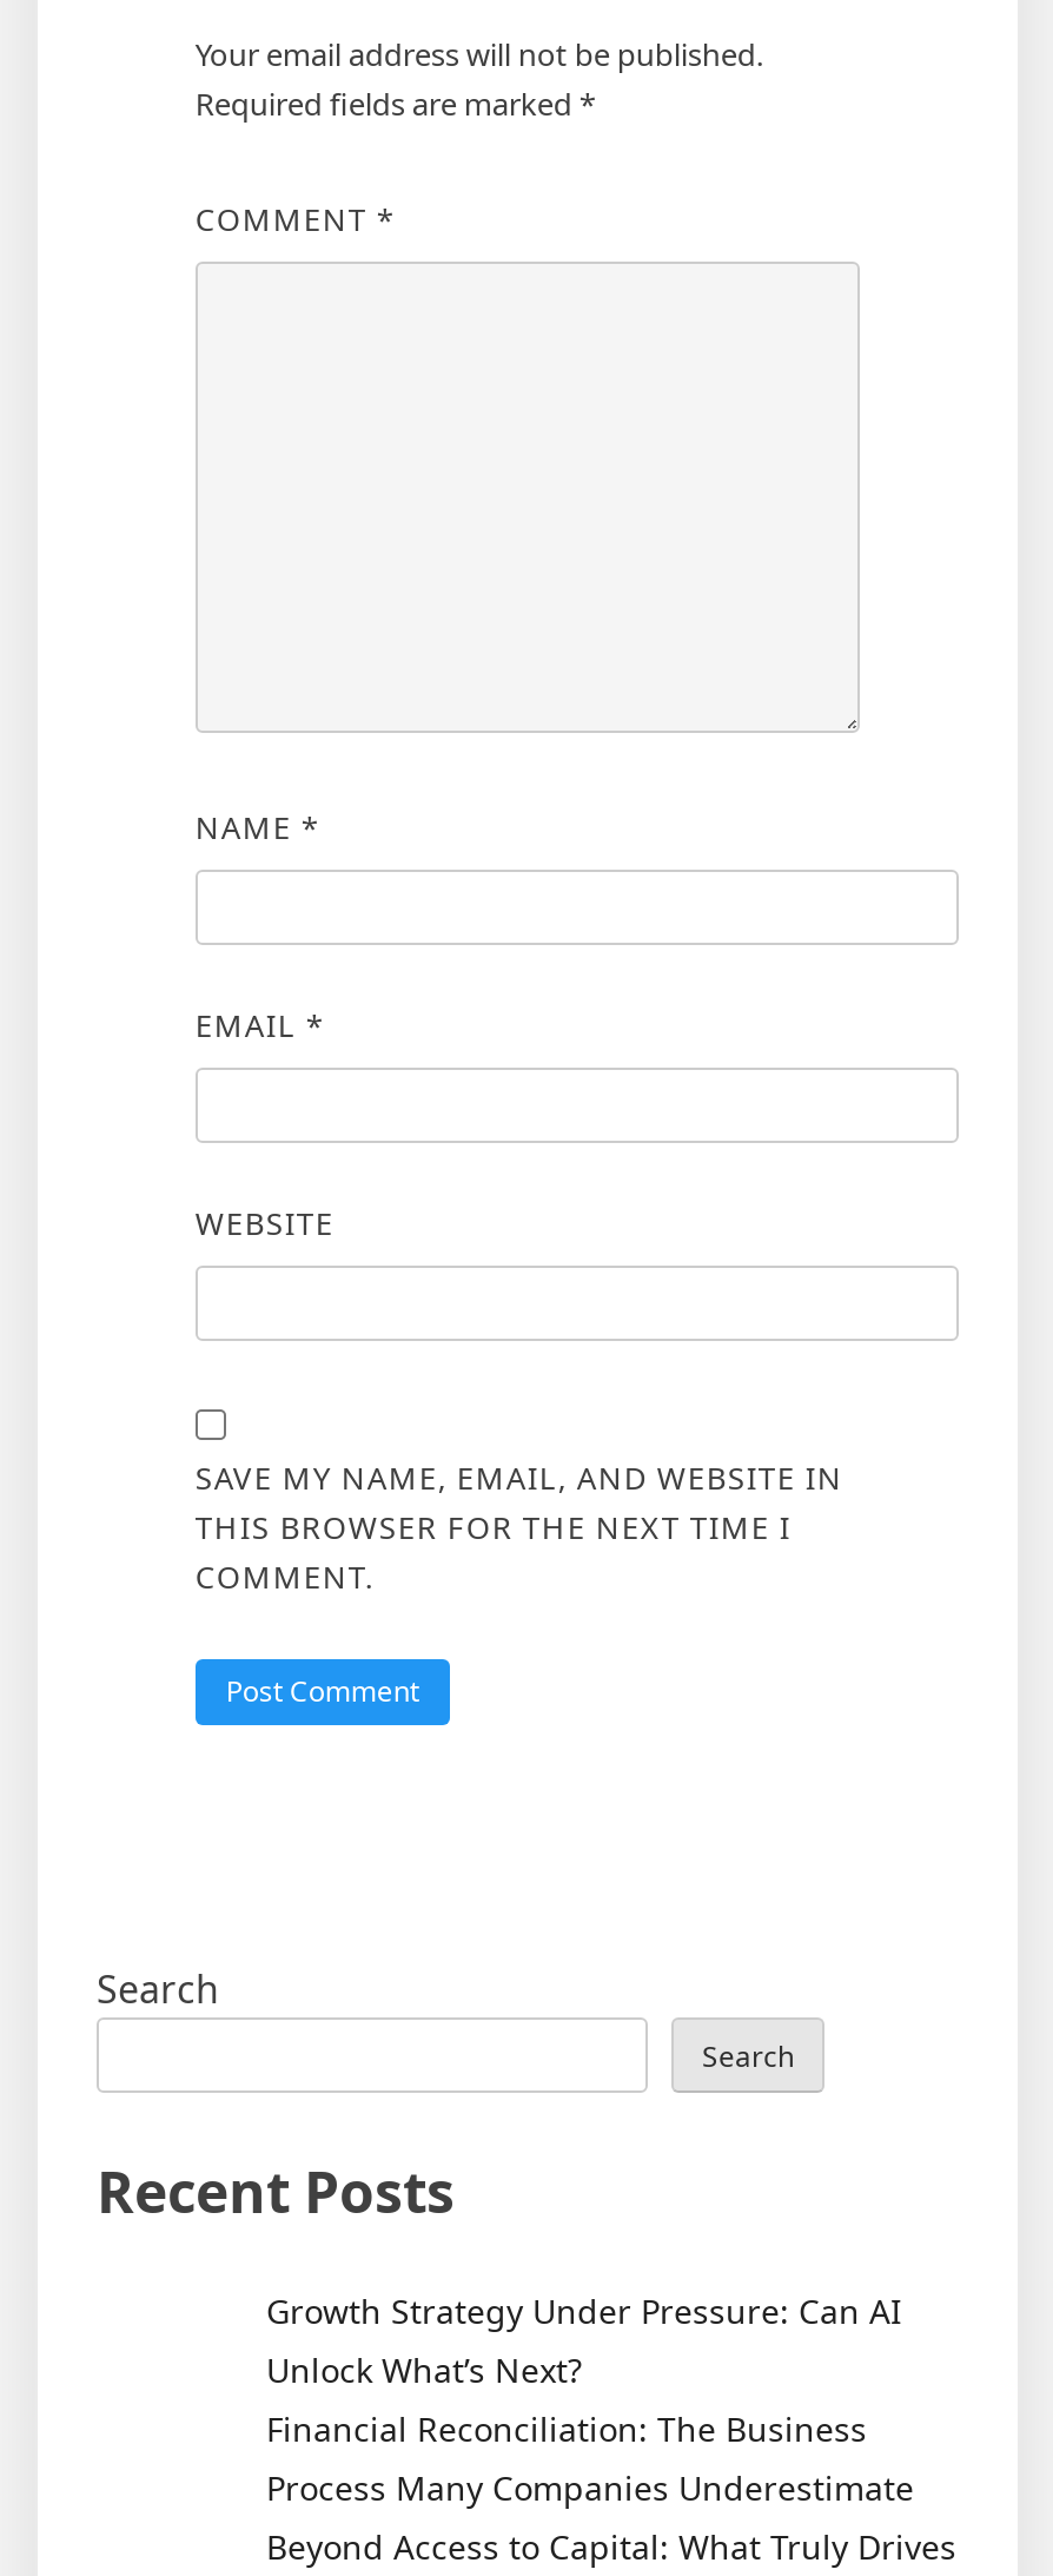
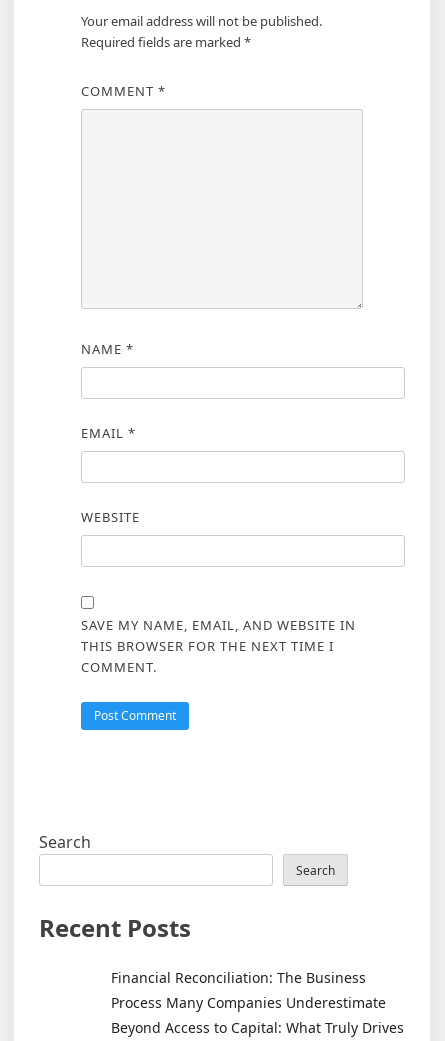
- Growth Strategy Under Pressure: Can AI
- Unlock What’s Next?
